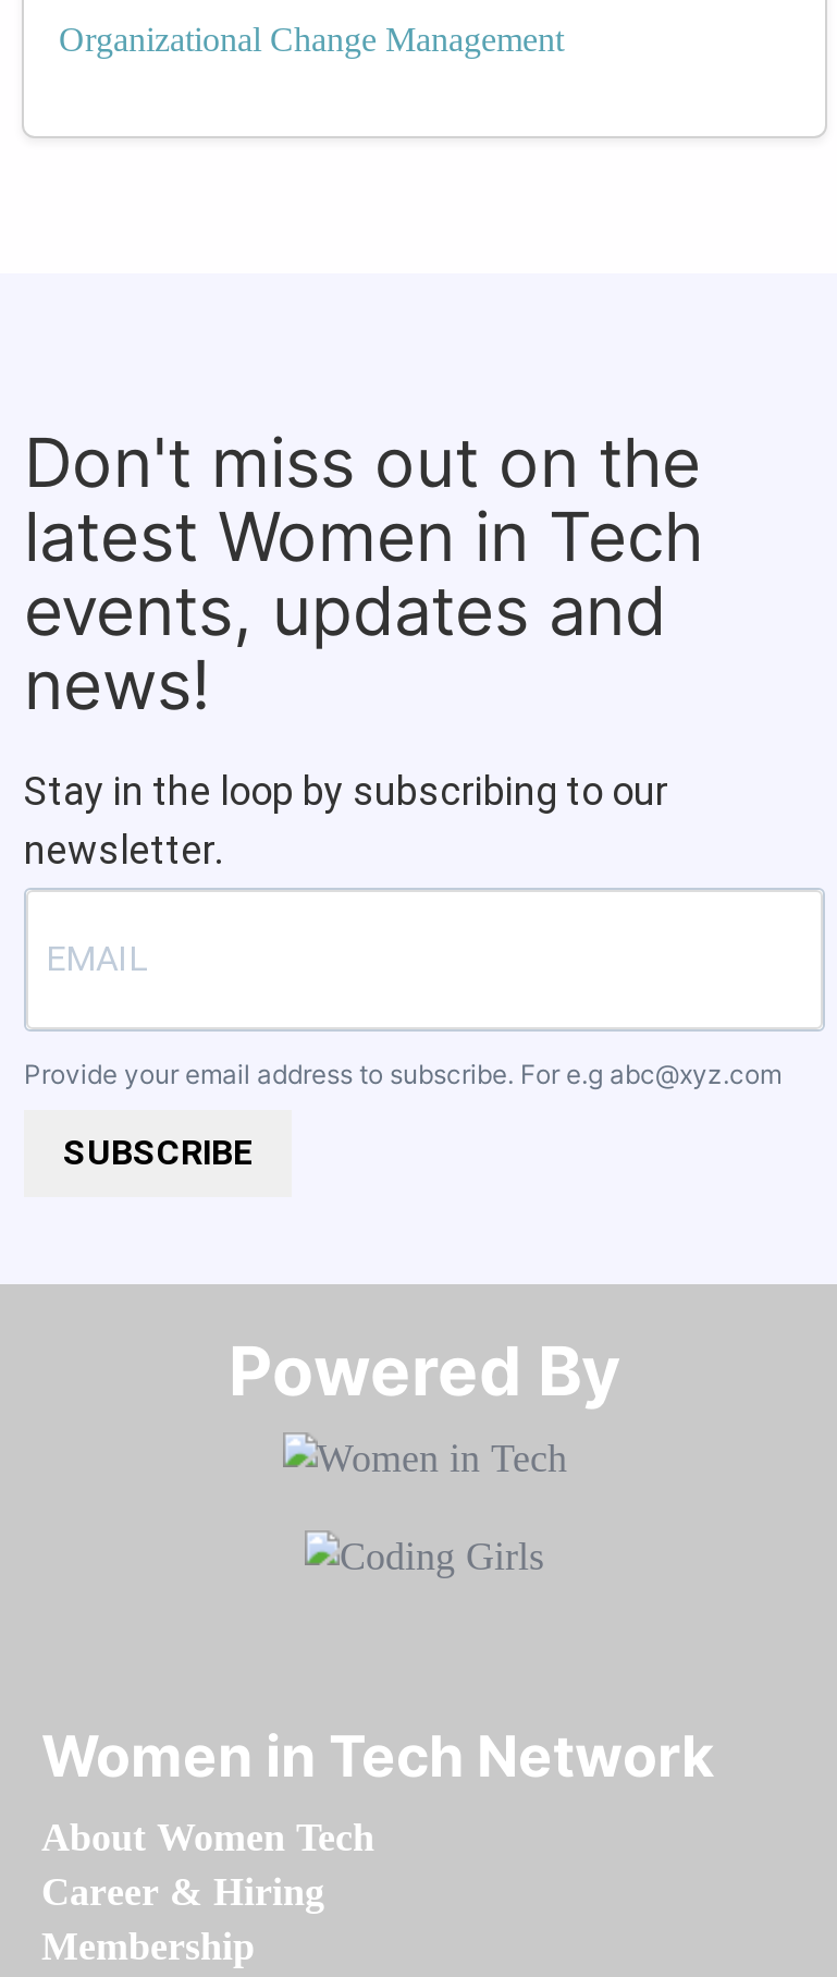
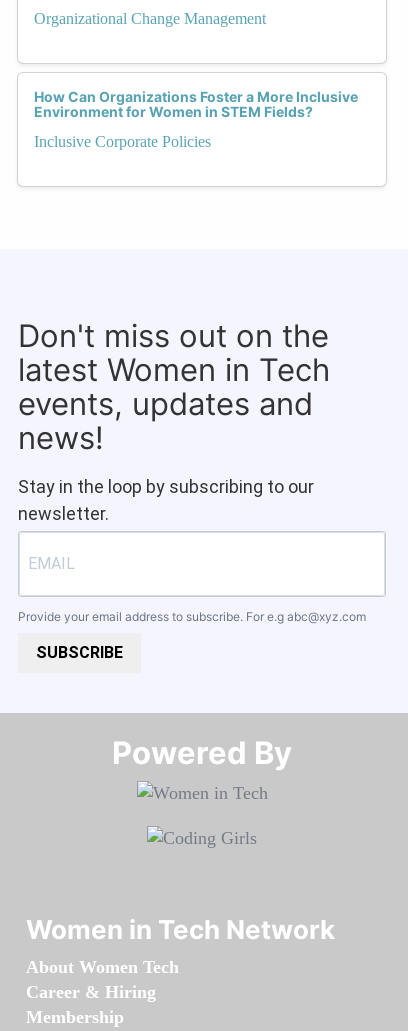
+ How Can Organizations Foster a More Inclusive
+ Environment for Women in STEM Fields?
+ Inclusive Corporate Policies
